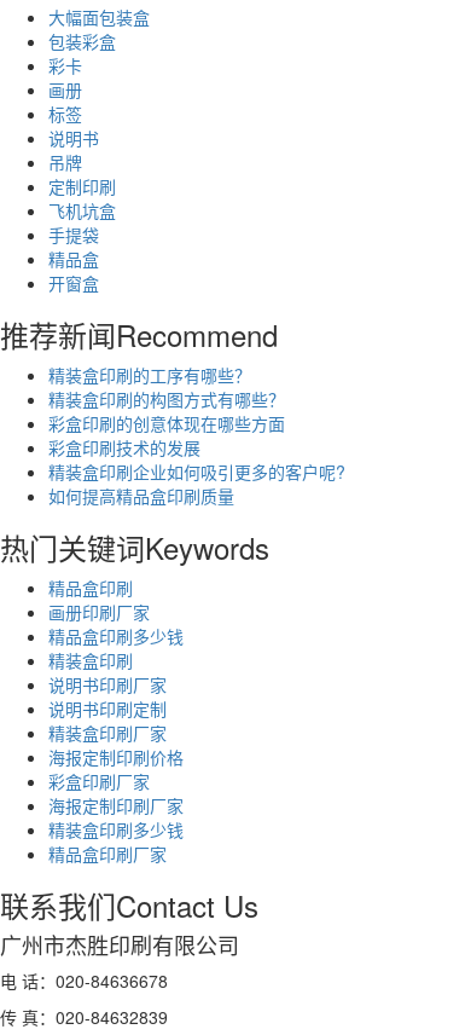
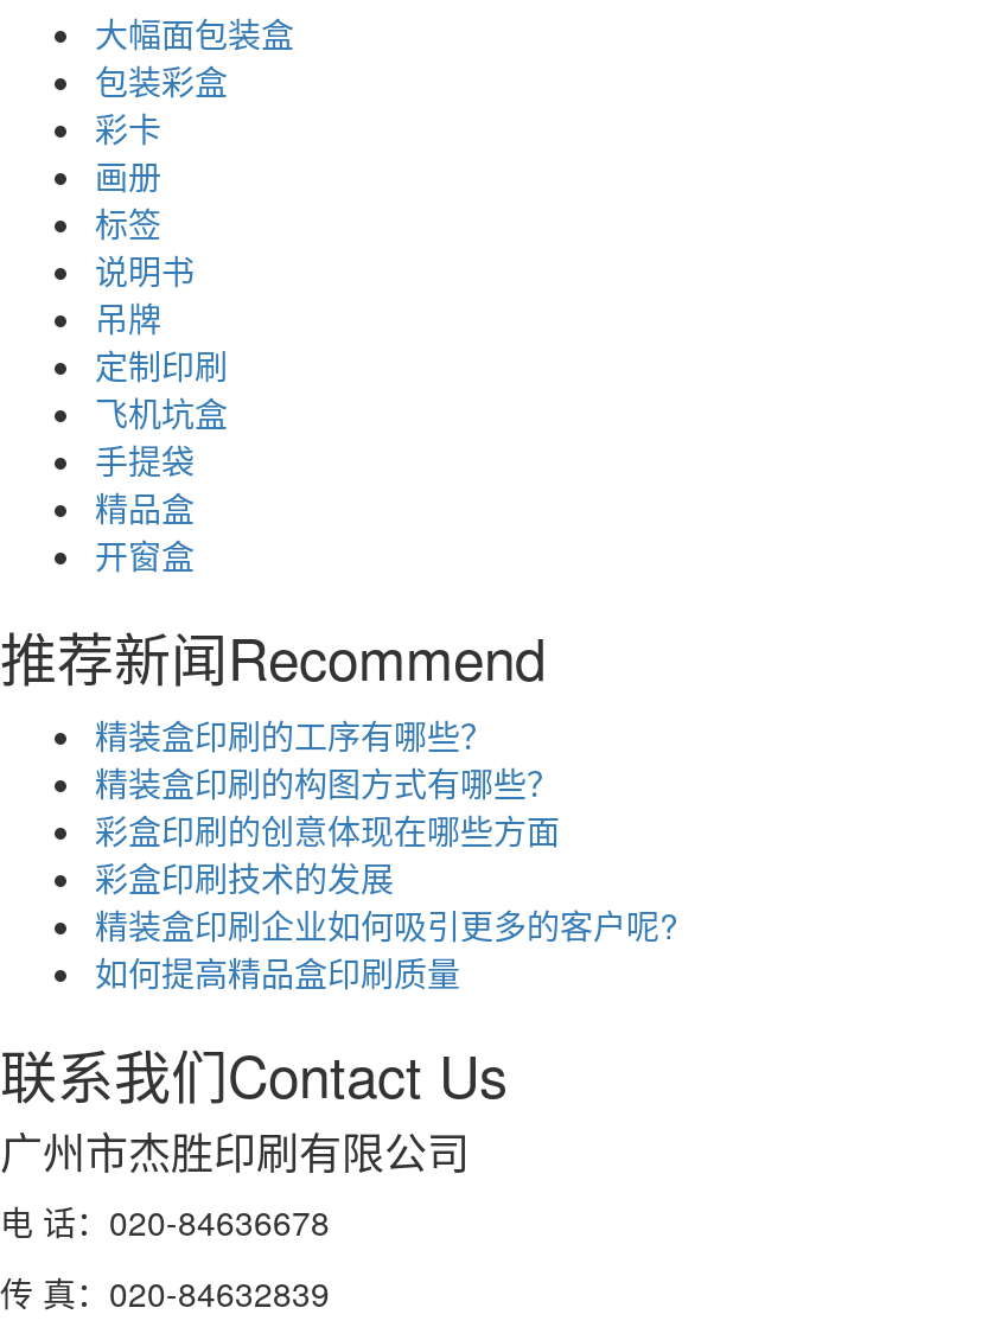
- 热门关键词Keywords
- 精品盒印刷
- 画册印刷厂家
- 精品盒印刷多少钱
- 精装盒印刷
- 说明书印刷厂家
- 说明书印刷定制
- 精装盒印刷厂家
- 海报定制印刷价格
- 彩盒印刷厂家
- 海报定制印刷厂家
- 精装盒印刷多少钱
- 精品盒印刷厂家
